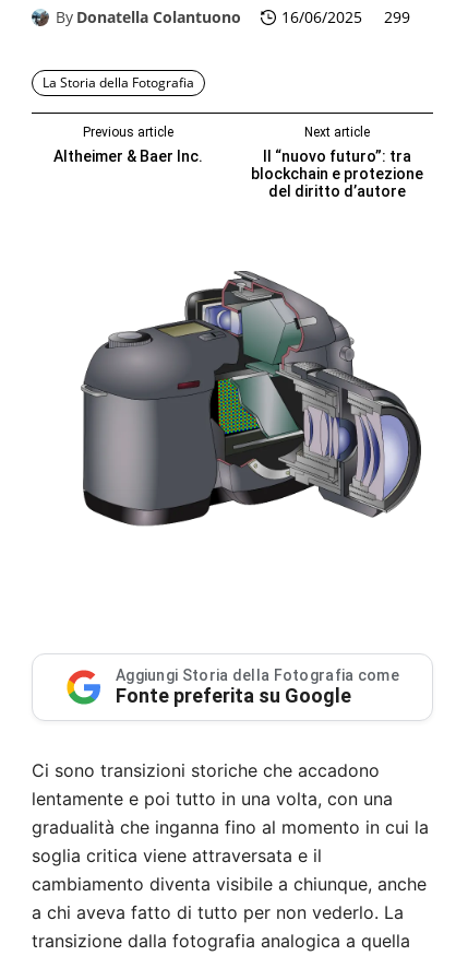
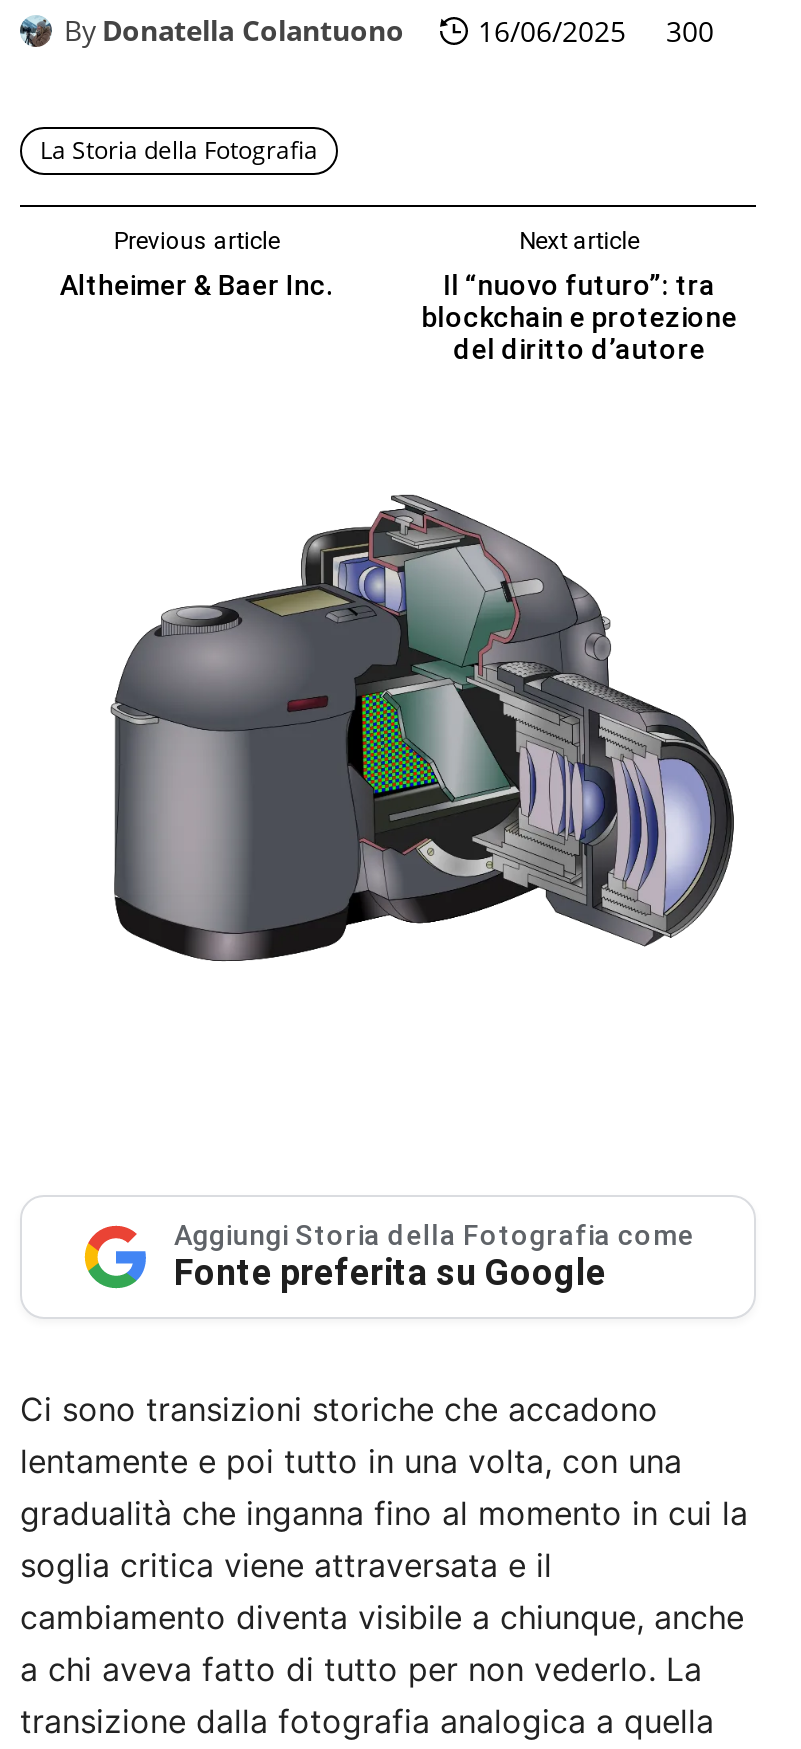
- By Donatella Colantuono 16/06/2025 299
+ By Donatella Colantuono 16/06/2025 300
